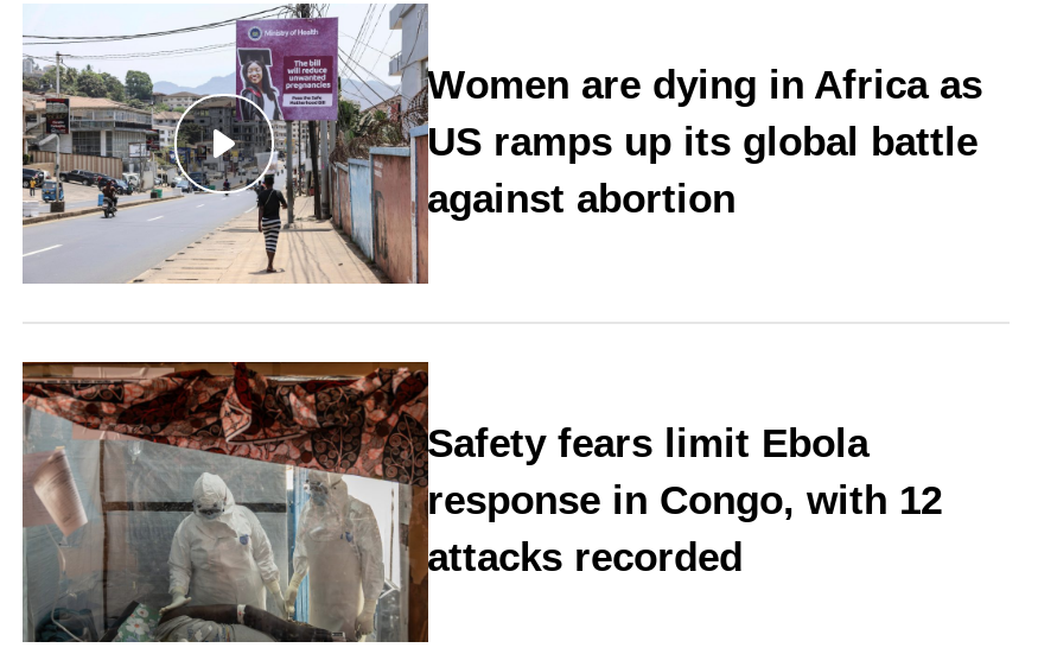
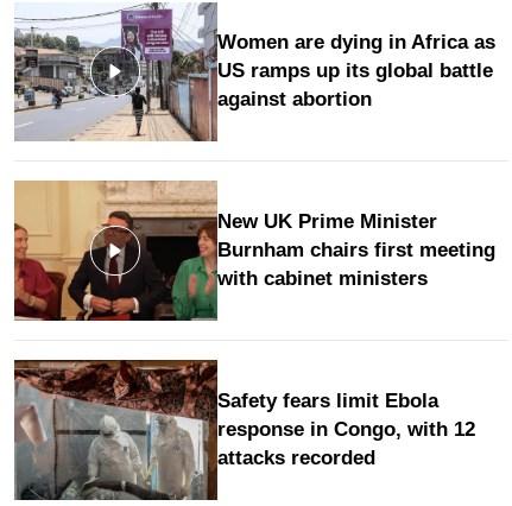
+ [image]
+ New UK Prime Minister
+ Burnham chairs first meeting
+ with cabinet ministers
